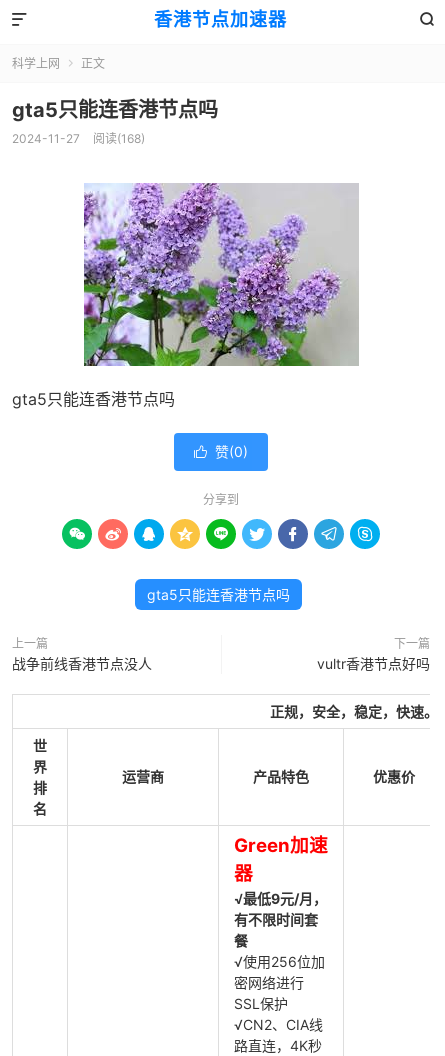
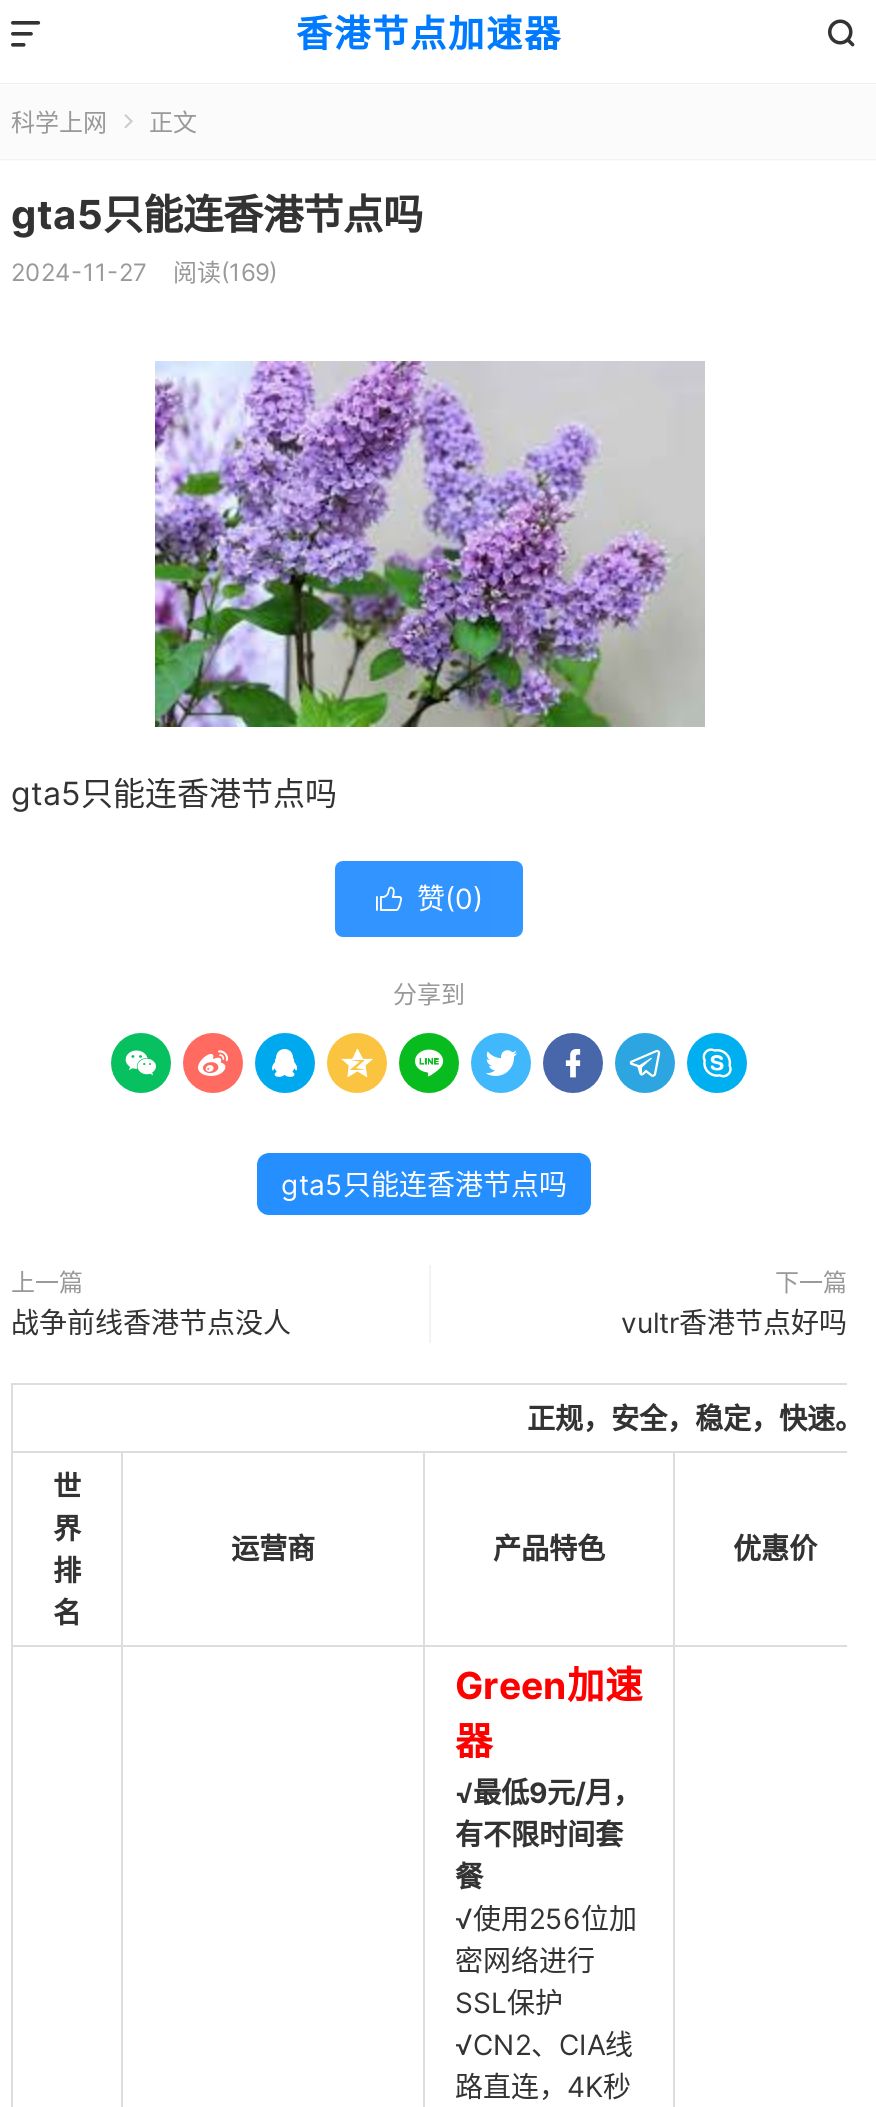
- 2024-11-27 阅读(168)
+ 2024-11-27 阅读(169)
